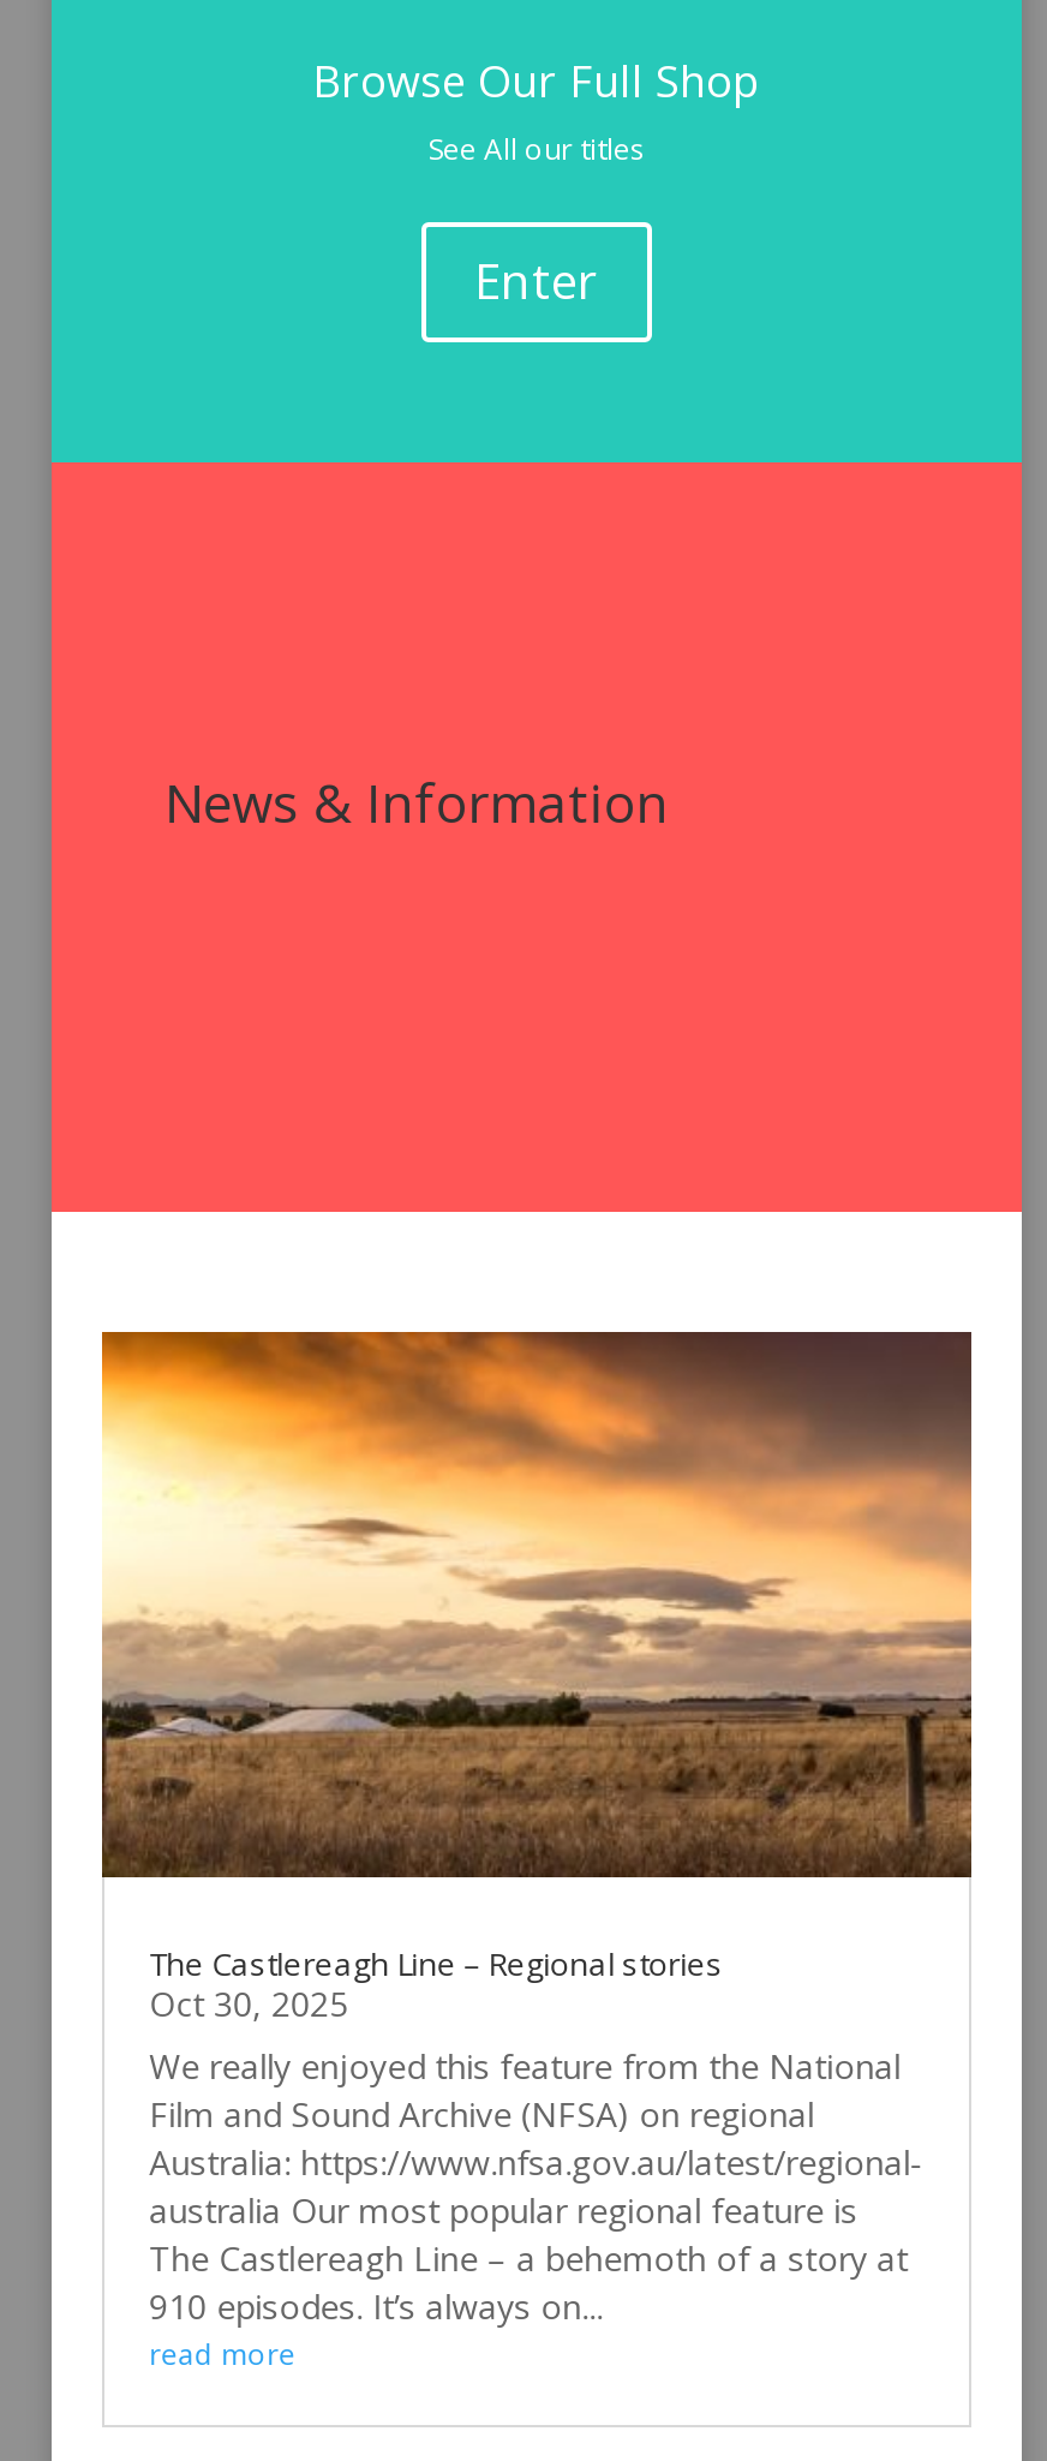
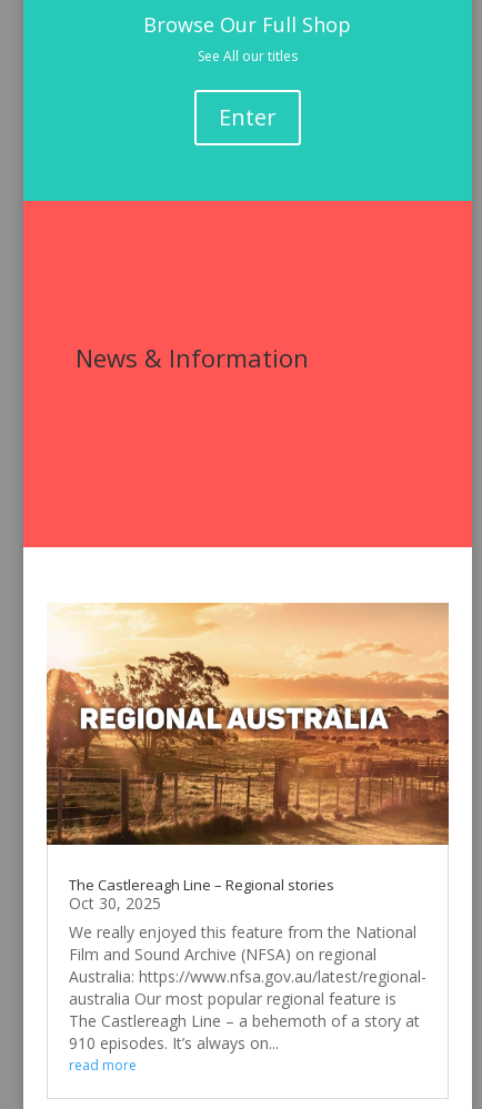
- [image]
+ [image]
